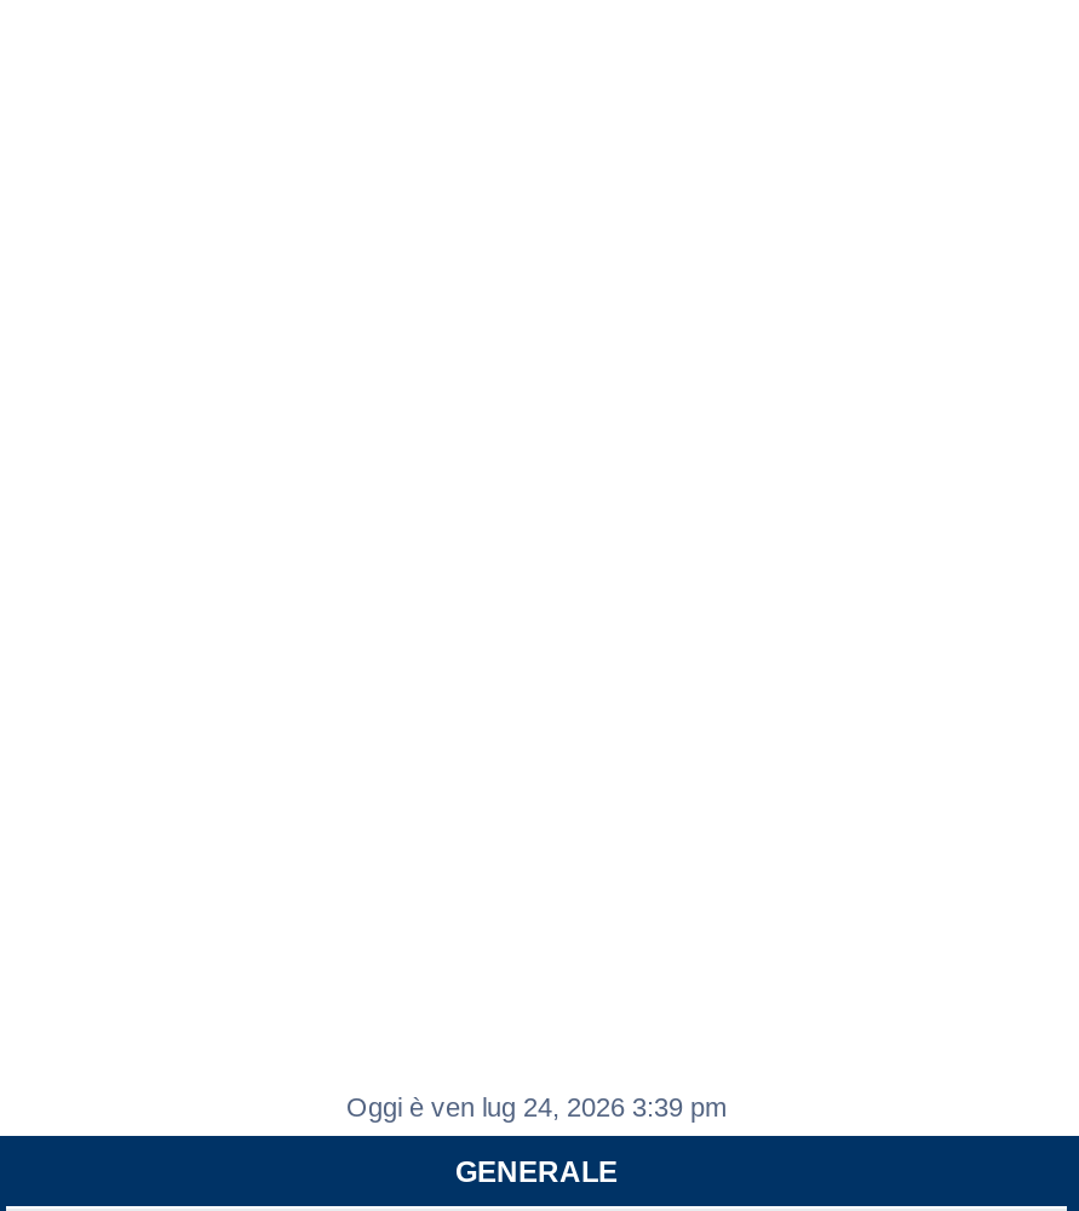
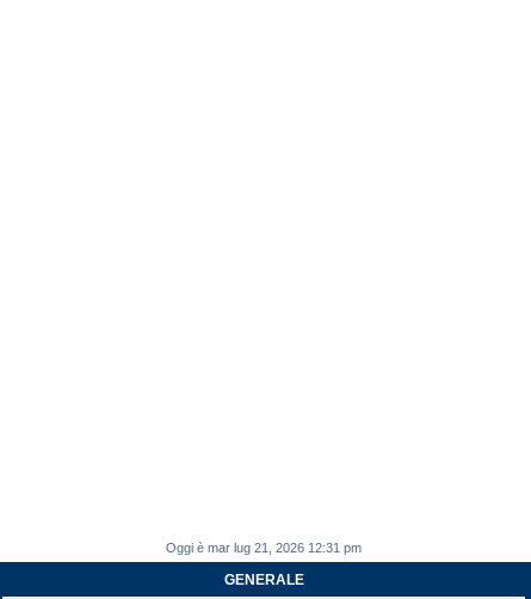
- Oggi è ven lug 24, 2026 3:39 pm
+ Oggi è mar lug 21, 2026 12:31 pm
